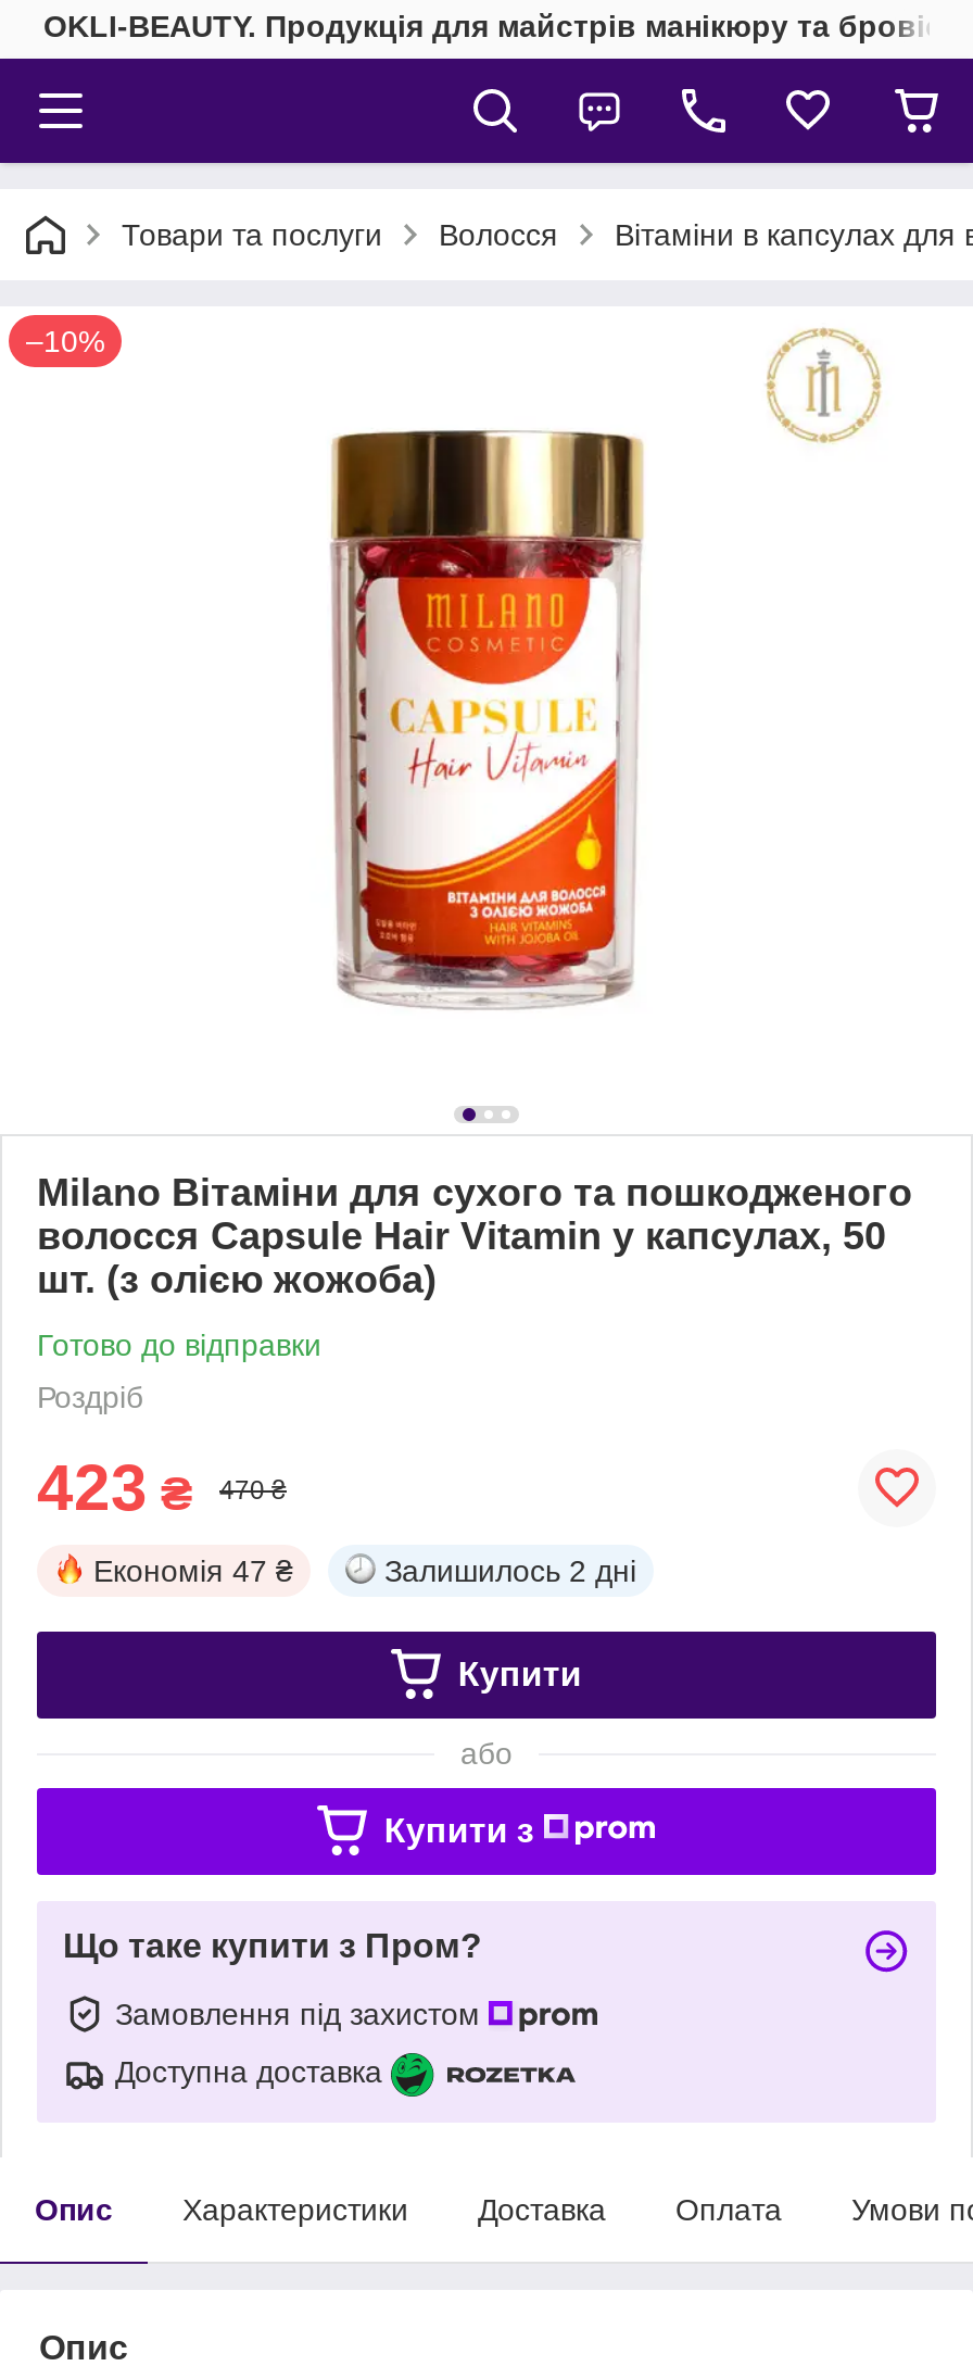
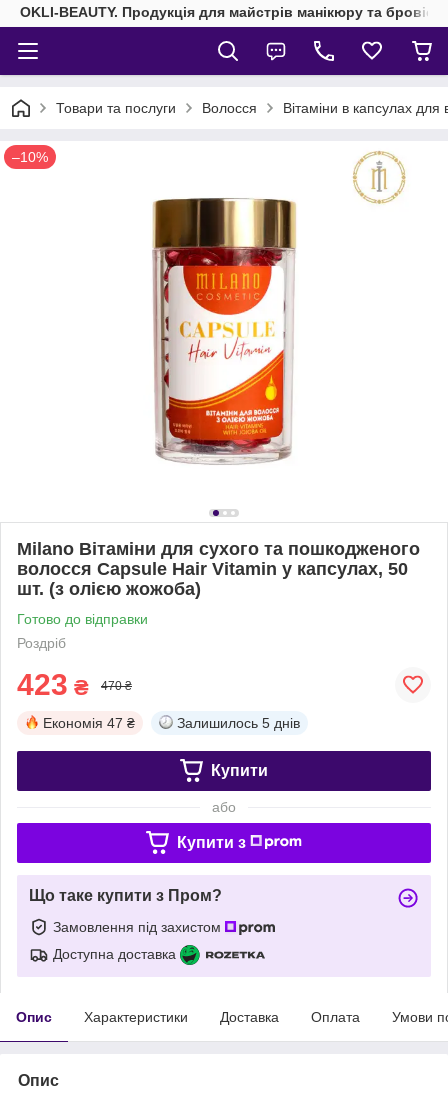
- Залишилось 2 дні
+ Залишилось 5 днів
